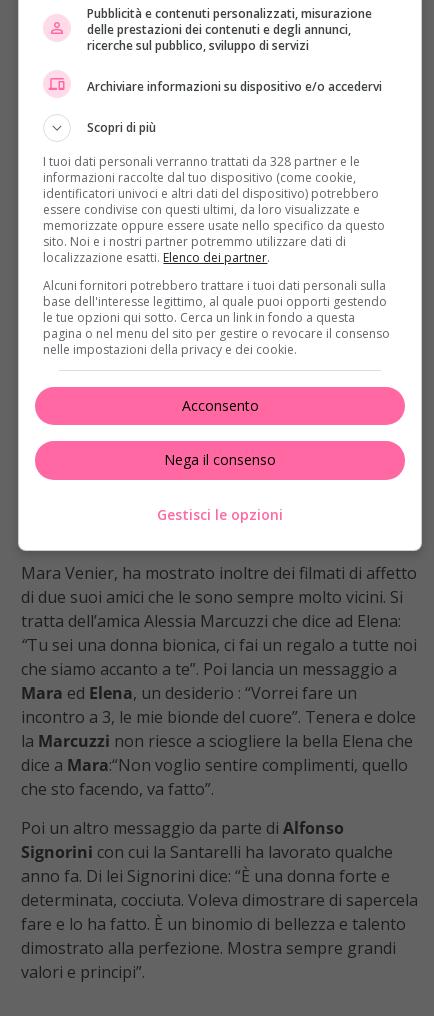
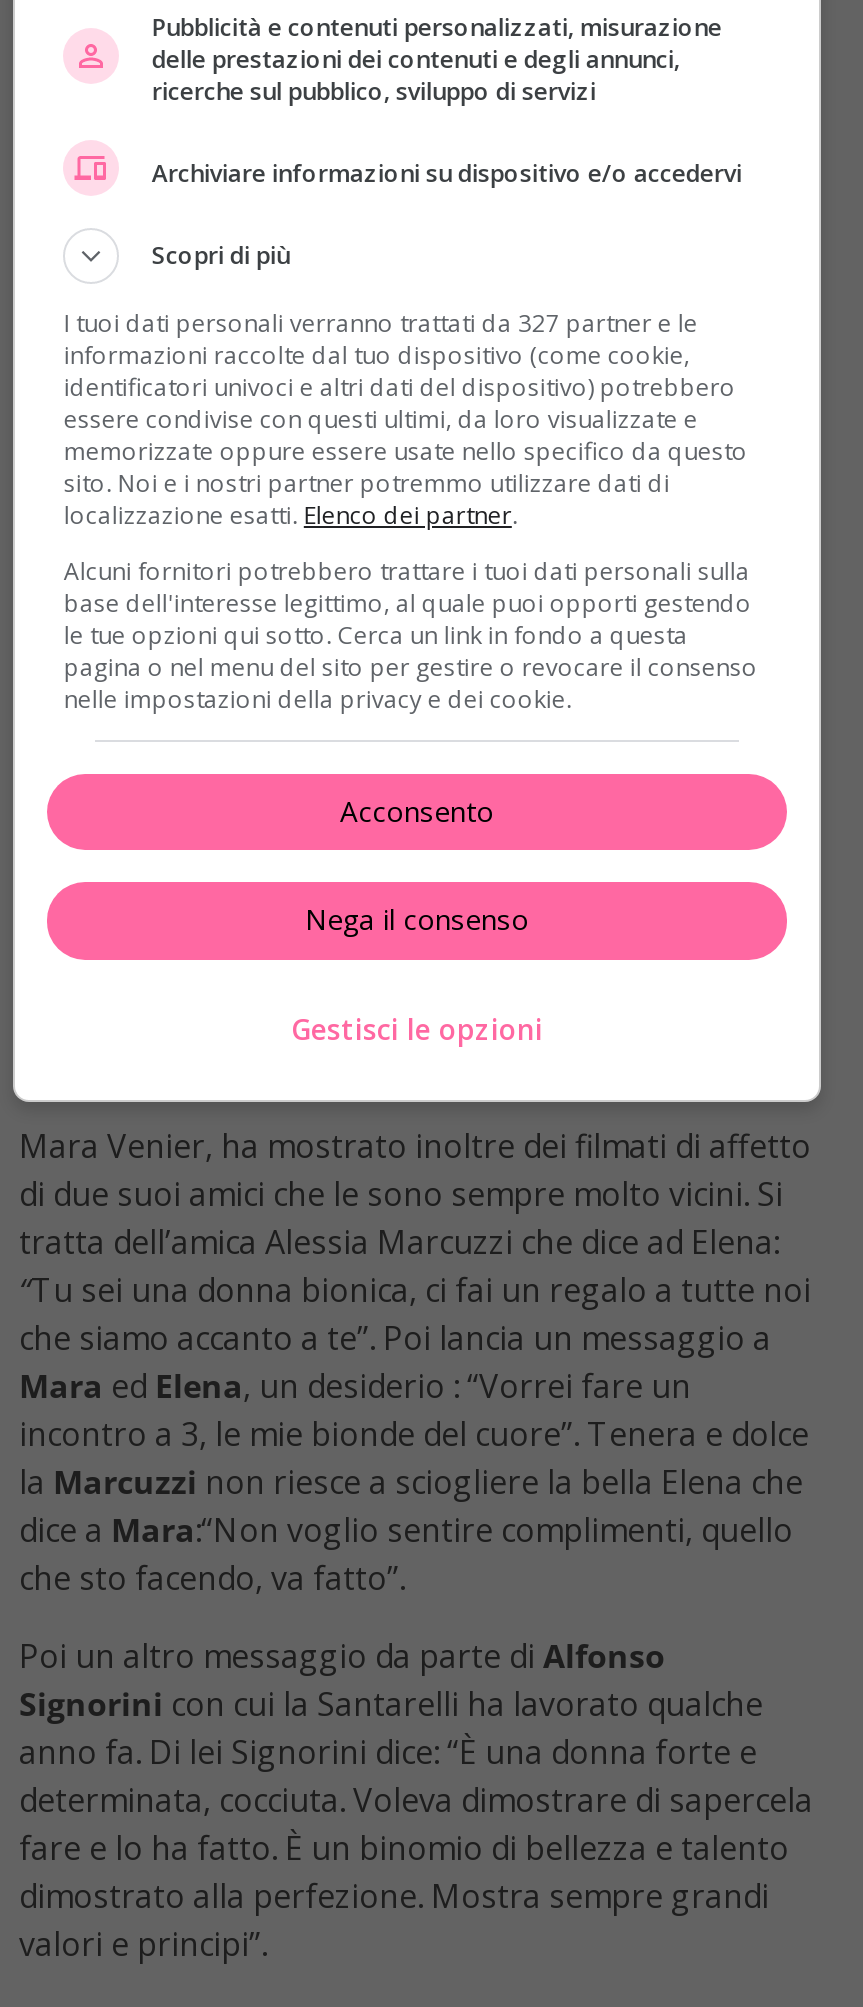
- I tuoi dati personali verranno trattati da 328 partner e le
+ I tuoi dati personali verranno trattati da 327 partner e le
